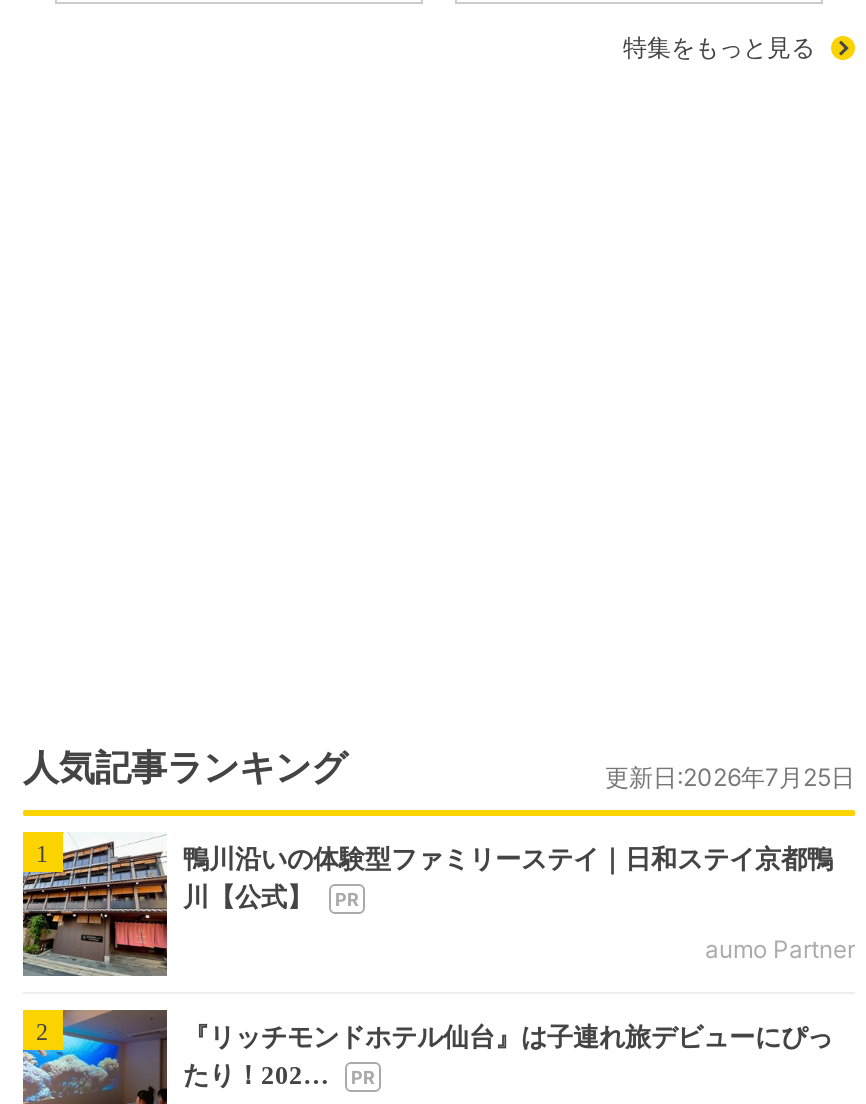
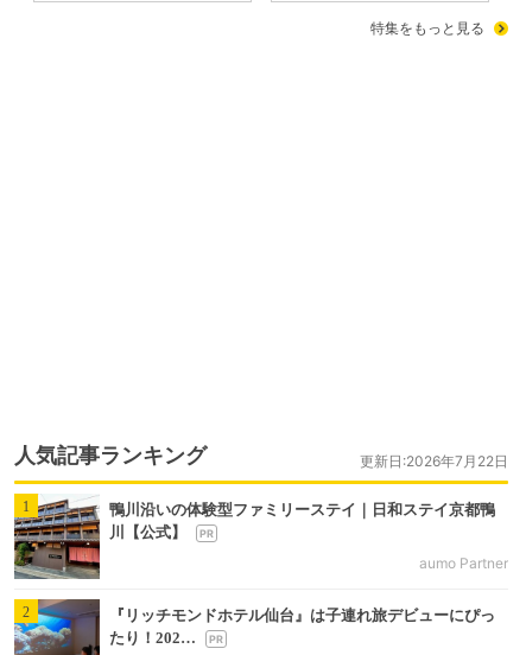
- 更新日:2026年7月25日
+ 更新日:2026年7月22日
